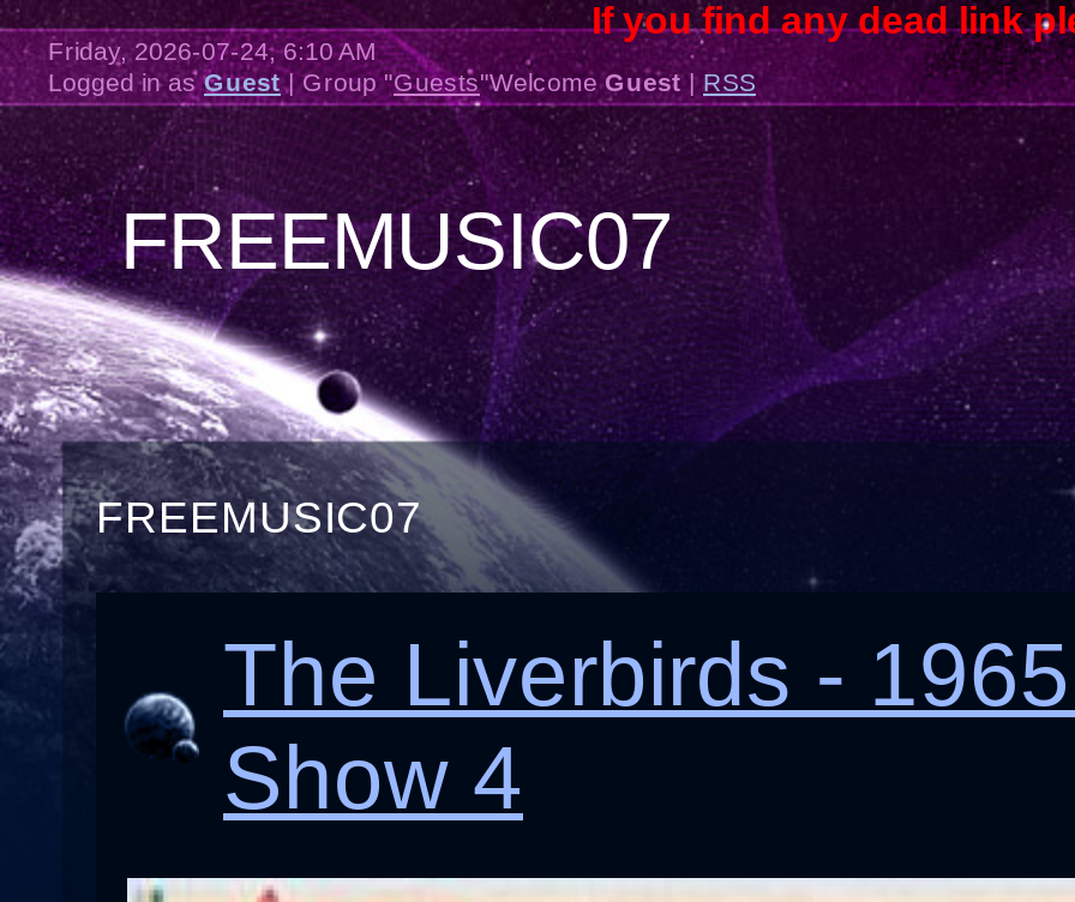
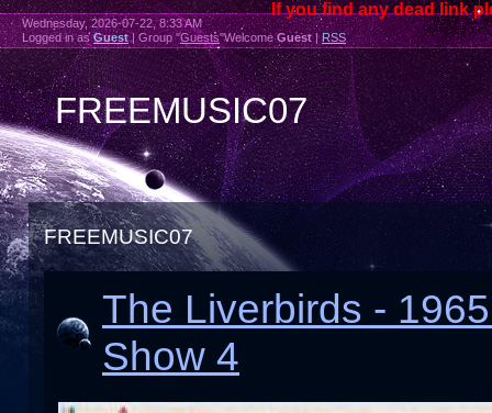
- Friday, 2026-07-24, 6:10 AM
+ Wednesday, 2026-07-22, 8:33 AM
